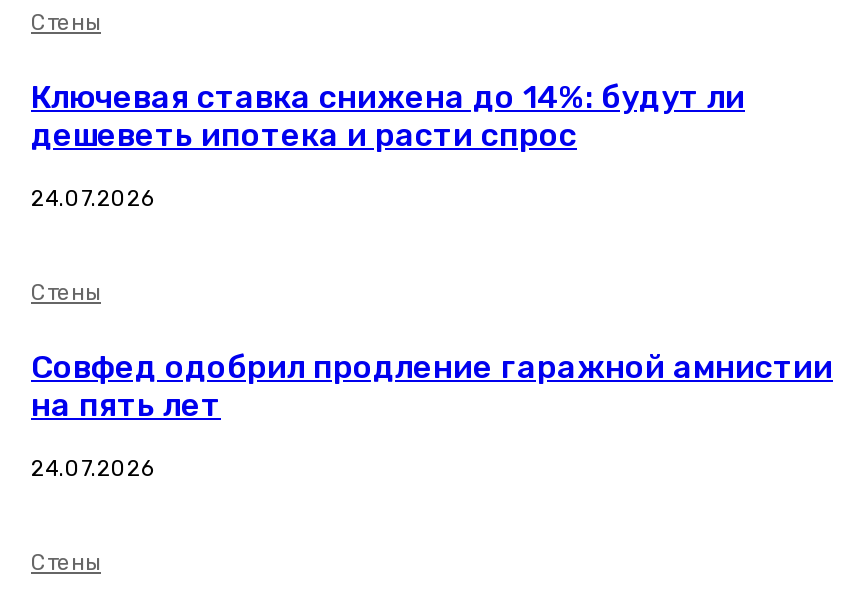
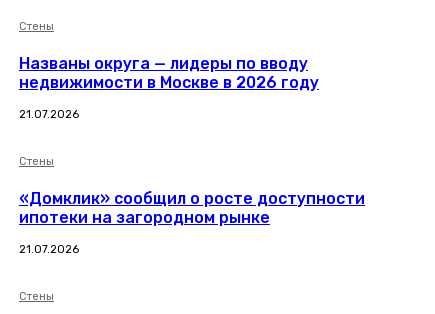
- Ключевая ставка снижена до 14%: будут ли
- дешеветь ипотека и расти спрос
+ Названы округа — лидеры по вводу
+ недвижимости в Москве в 2026 году

- 24.07.2026
+ 21.07.2026

- Совфед одобрил продление гаражной амнистии
- на пять лет
+ «Домклик» сообщил о росте доступности
+ ипотеки на загородном рынке

- 24.07.2026
+ 21.07.2026
